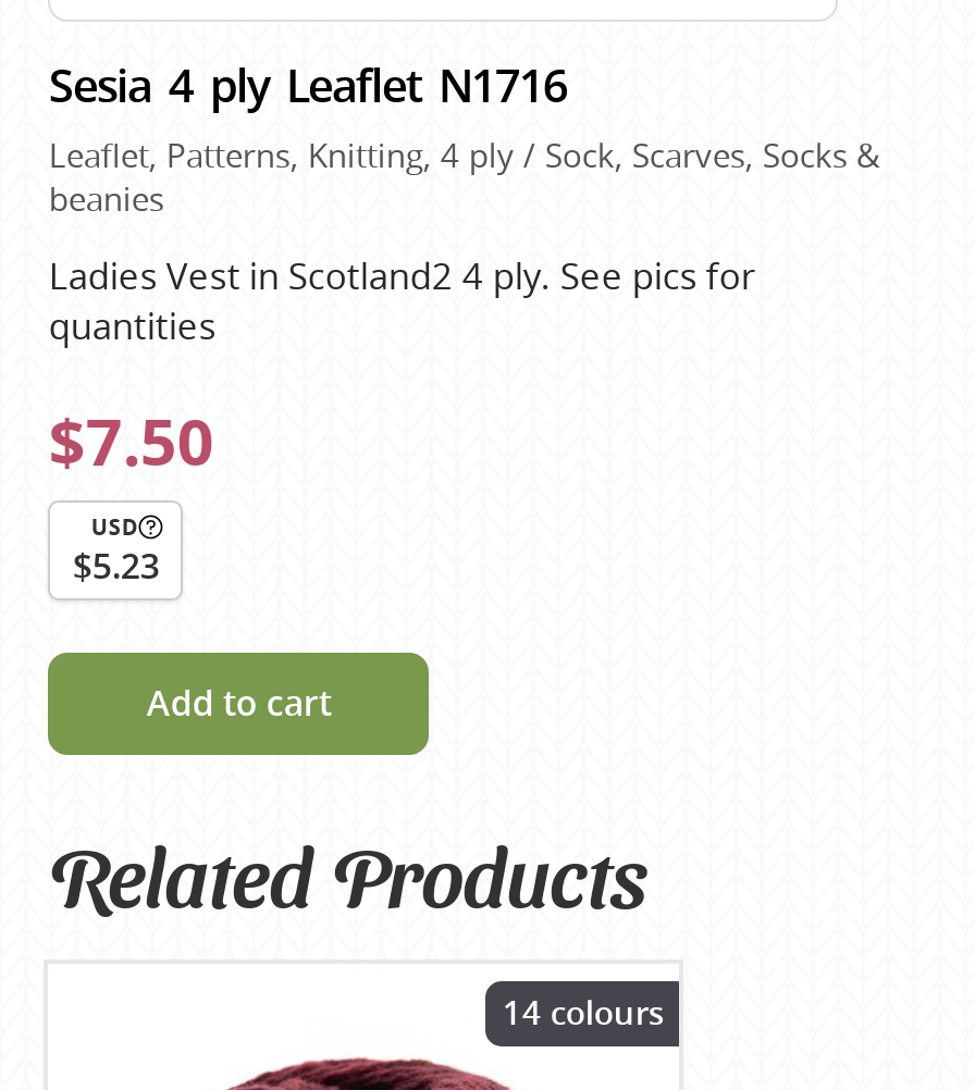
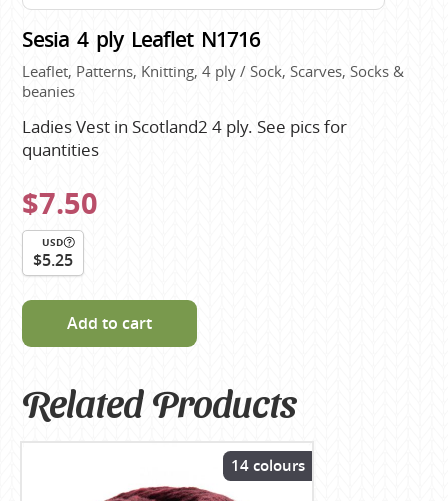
- $5.23
+ $5.25
